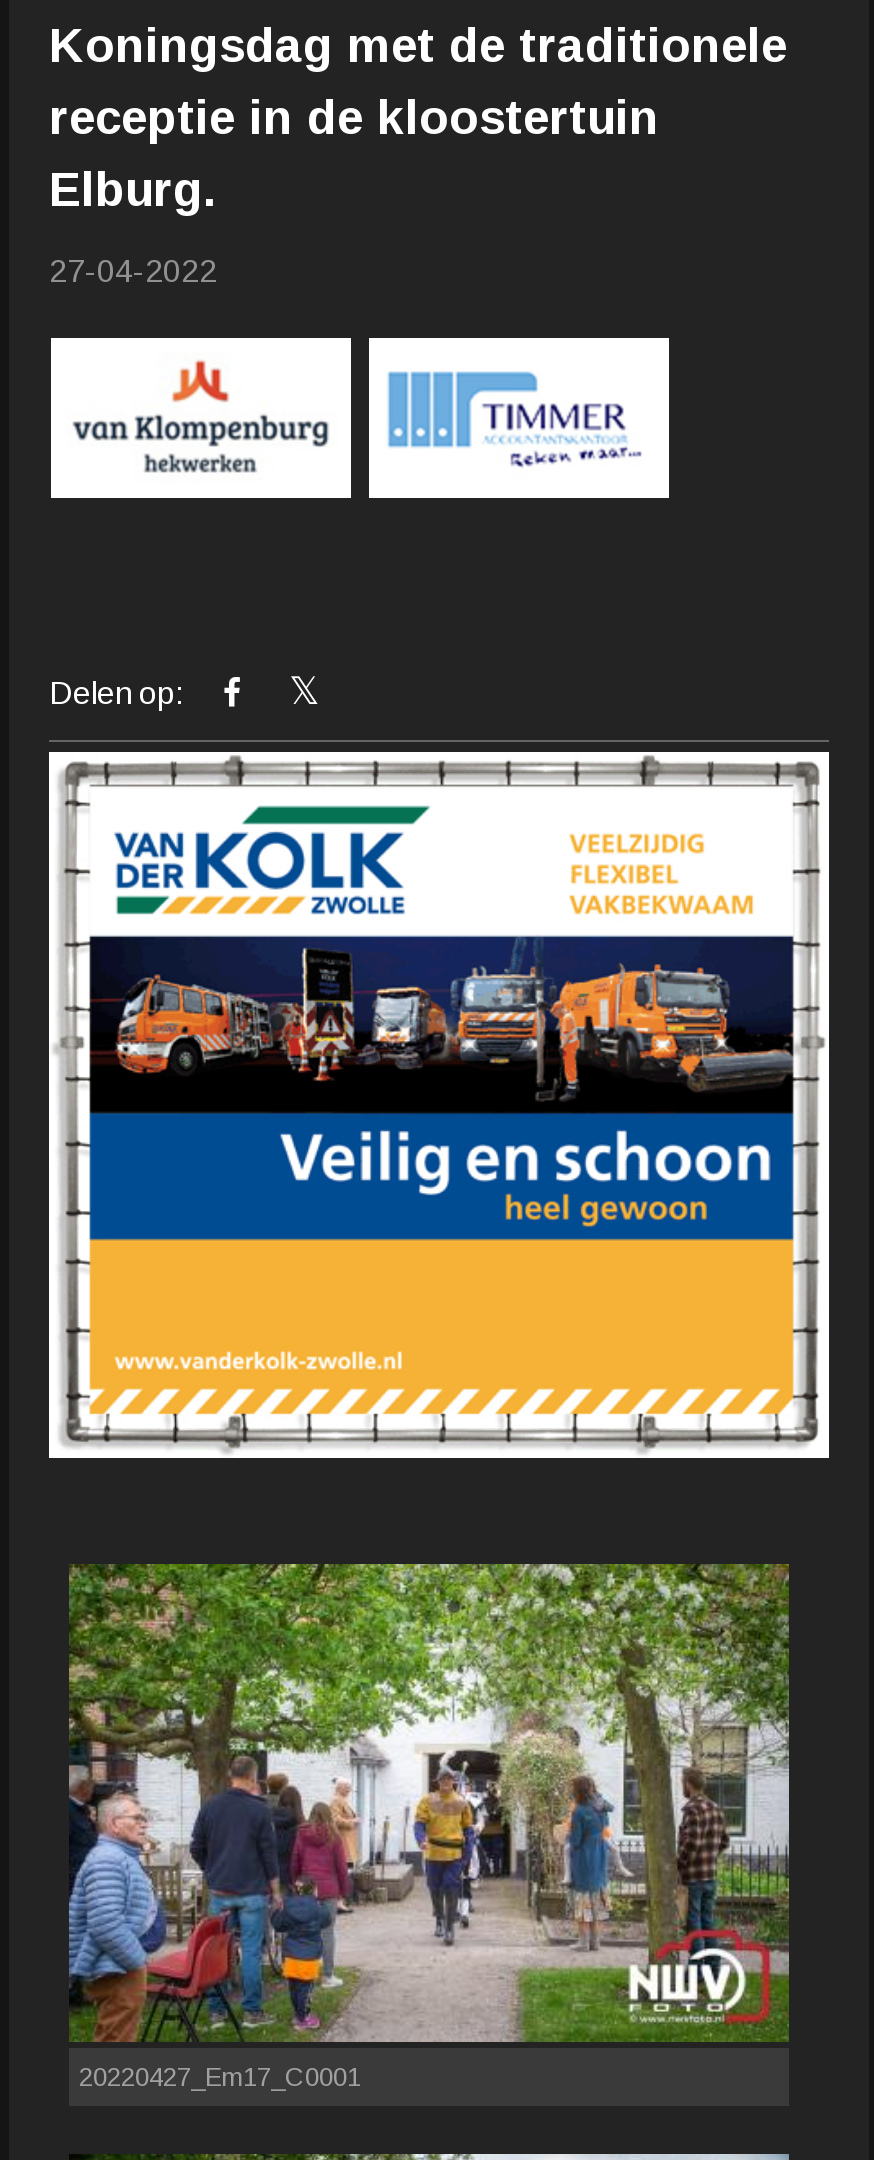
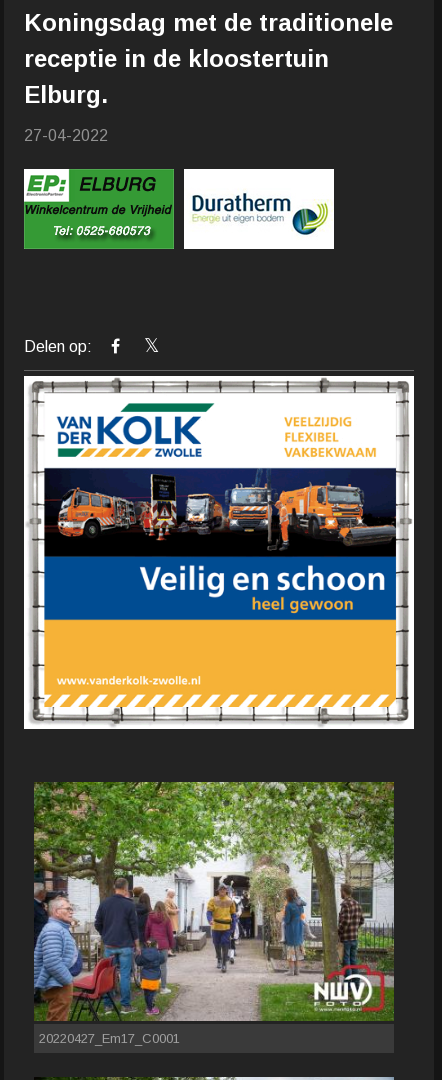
- [image]
+ [image]

- [image]
+ [image]
